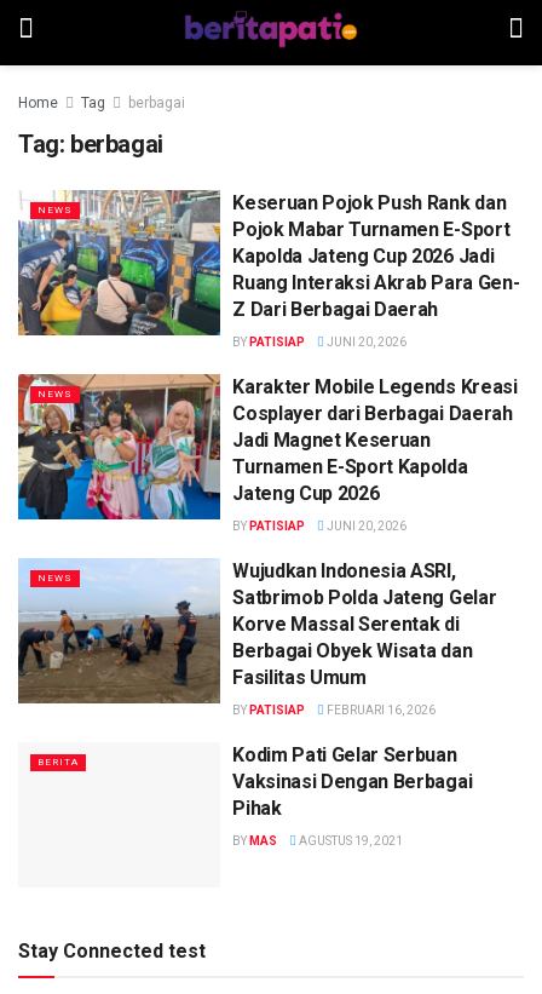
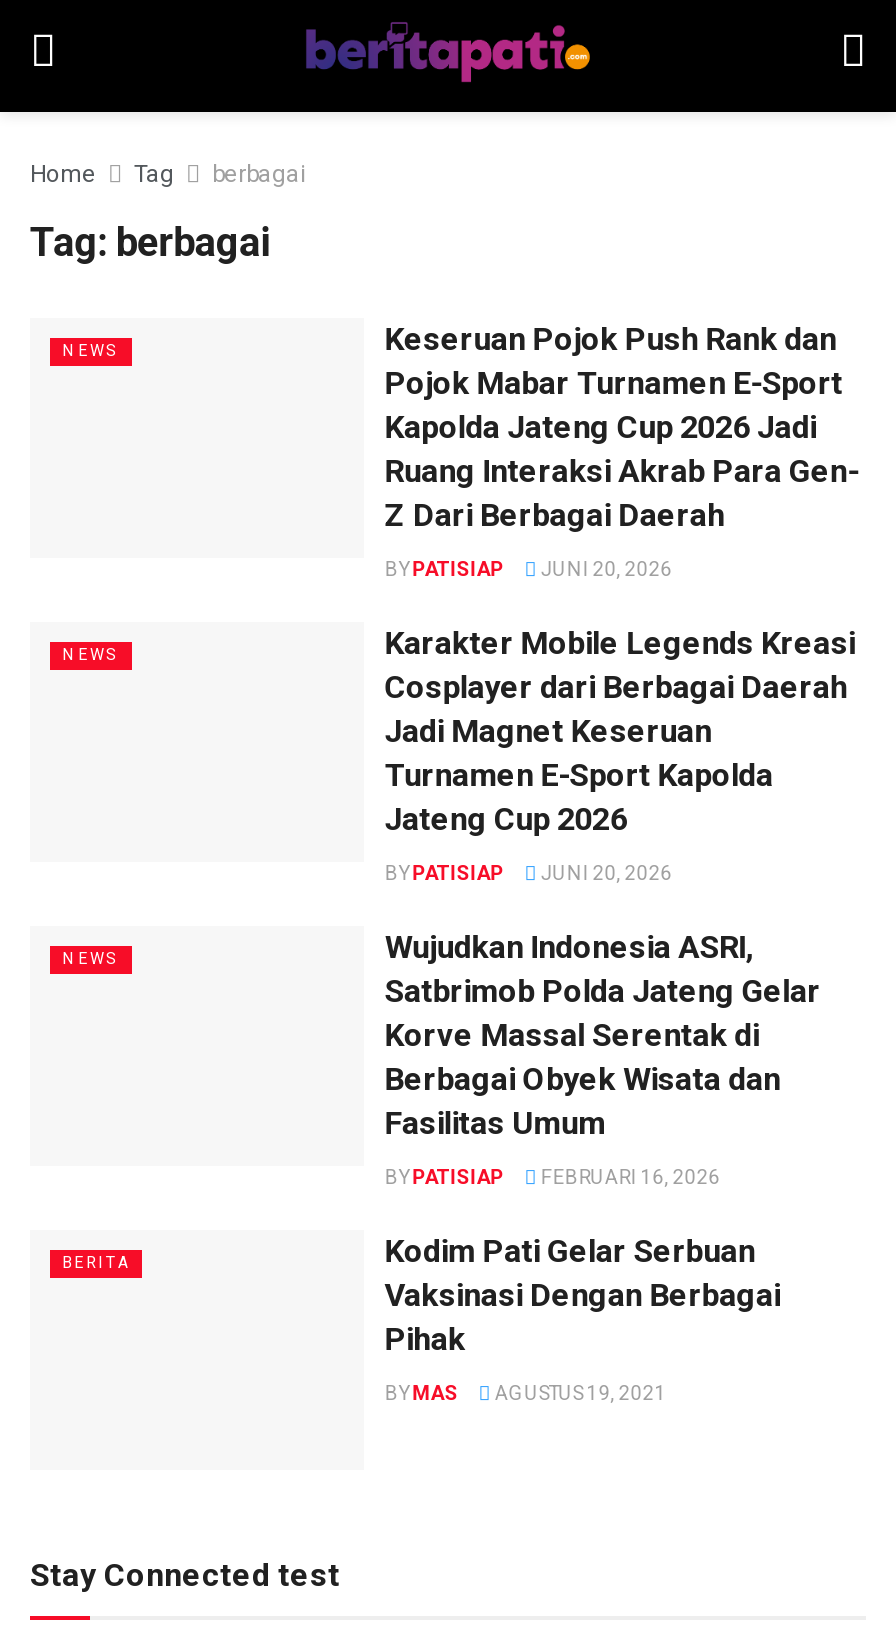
- [image]

- [image]

- [image]
